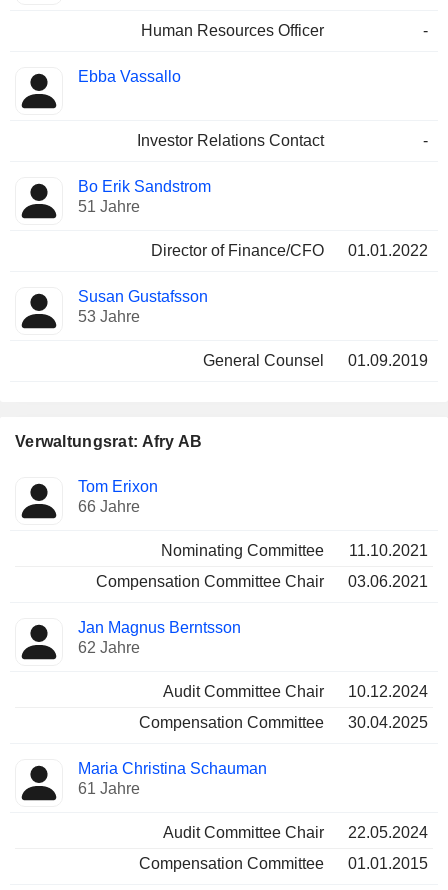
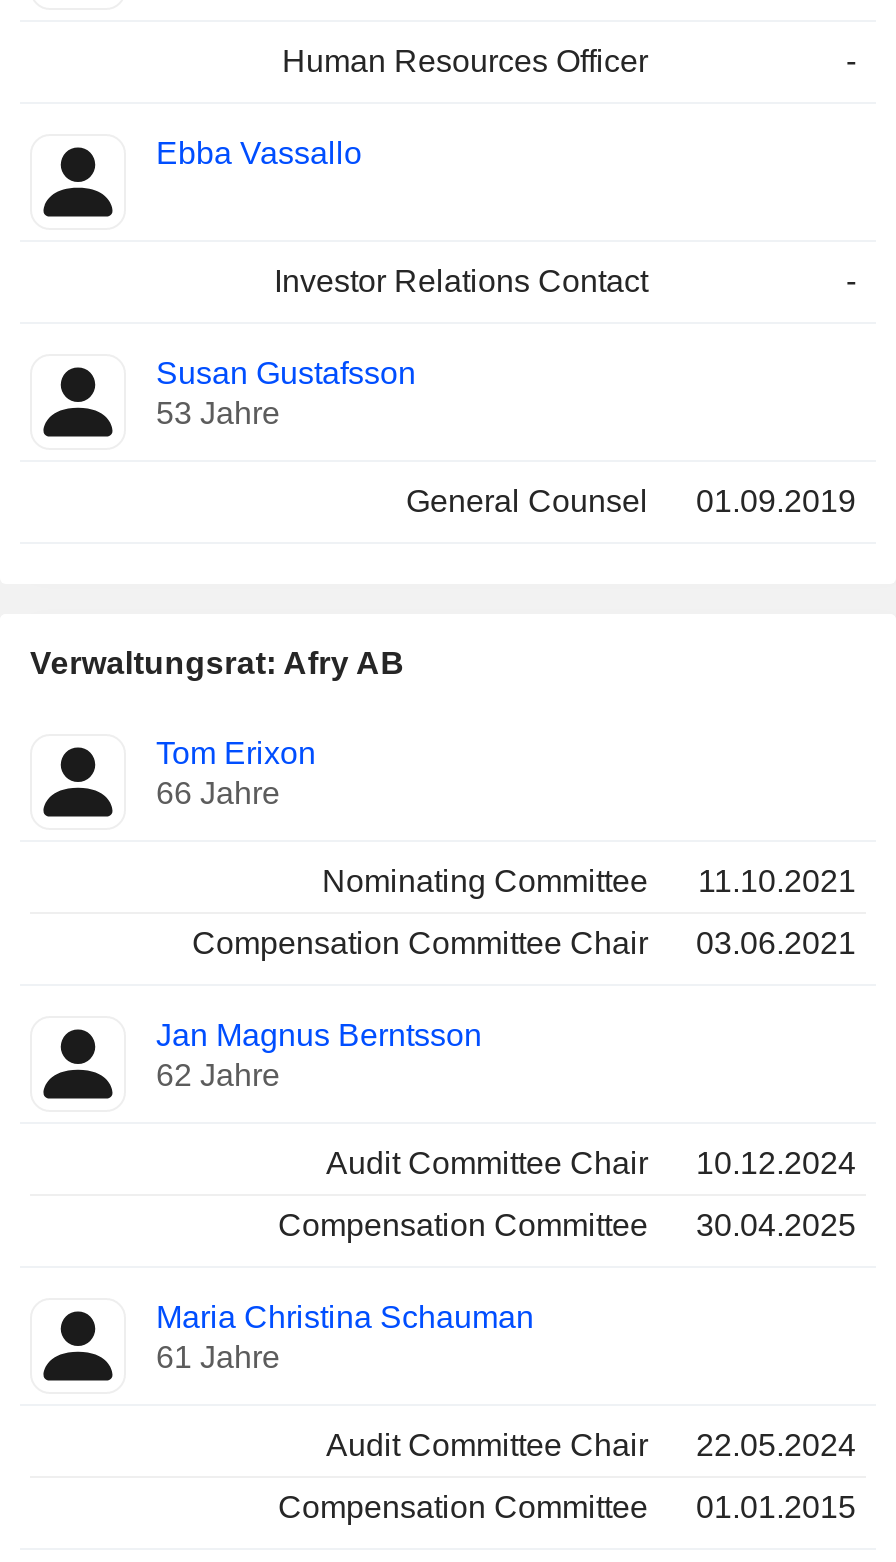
- Bo Erik Sandstrom
- 51 Jahre
- Director of Finance/CFO
- 01.01.2022
